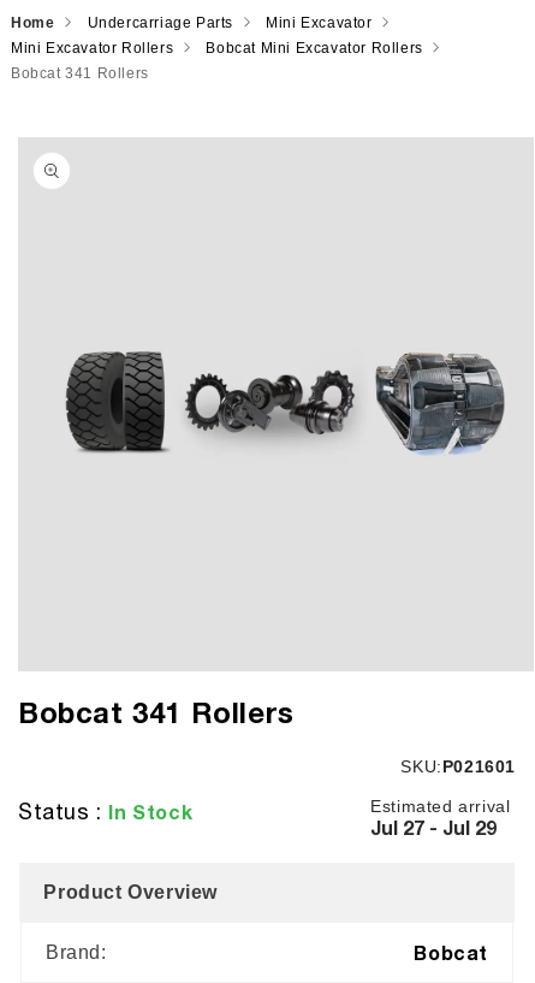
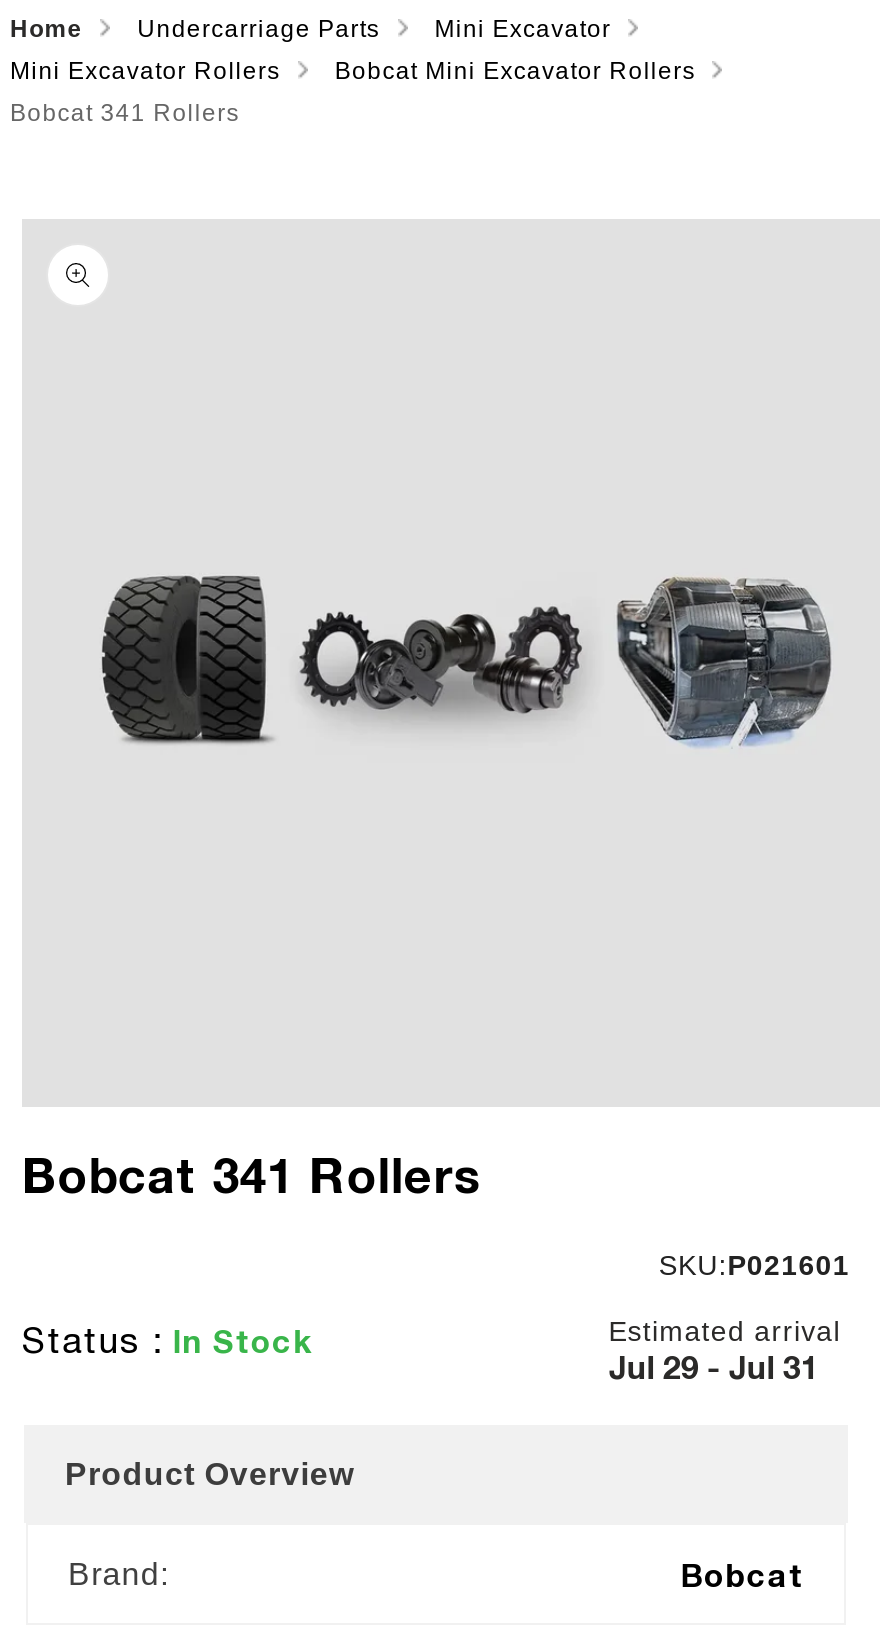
- Jul 27 - Jul 29
+ Jul 29 - Jul 31
